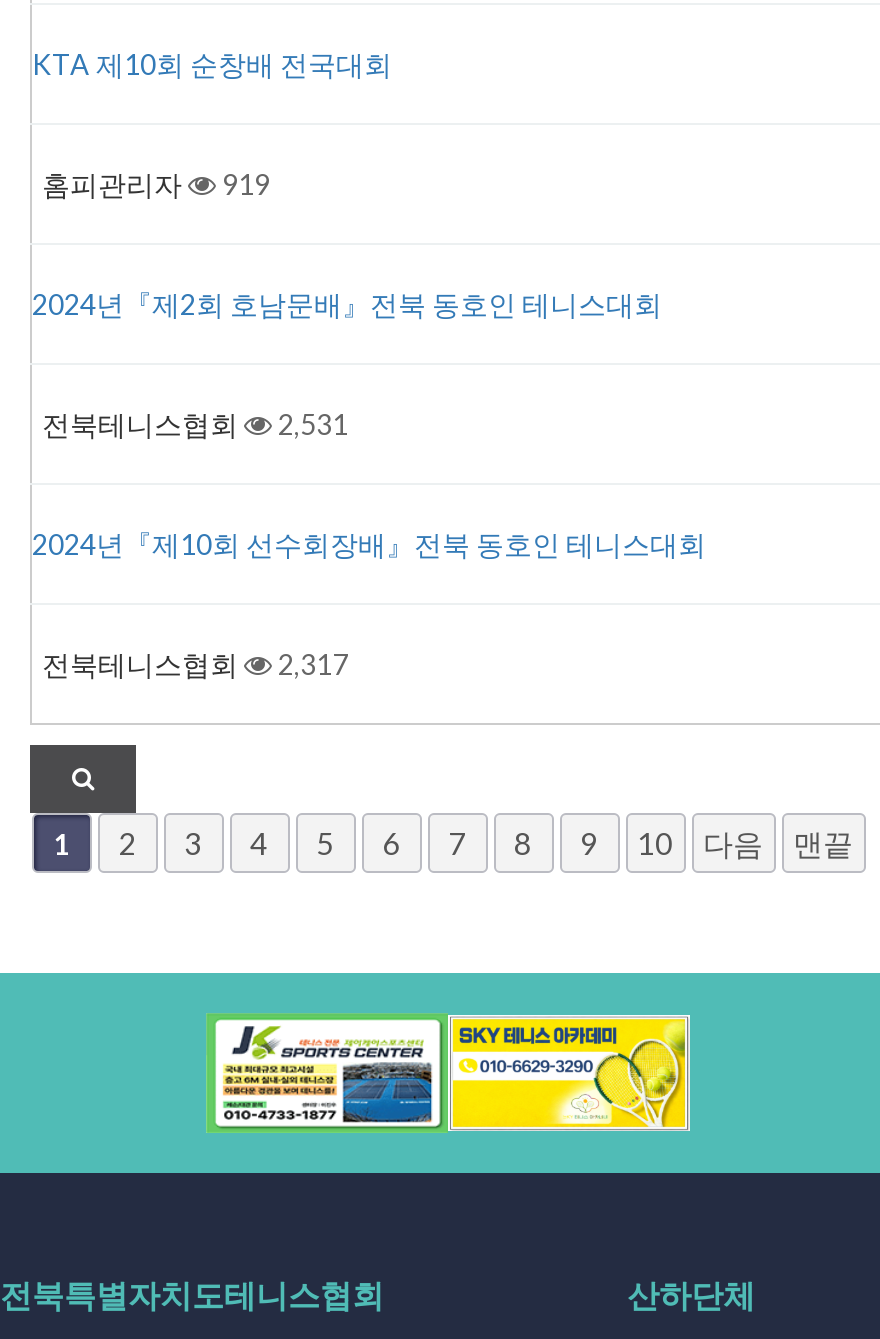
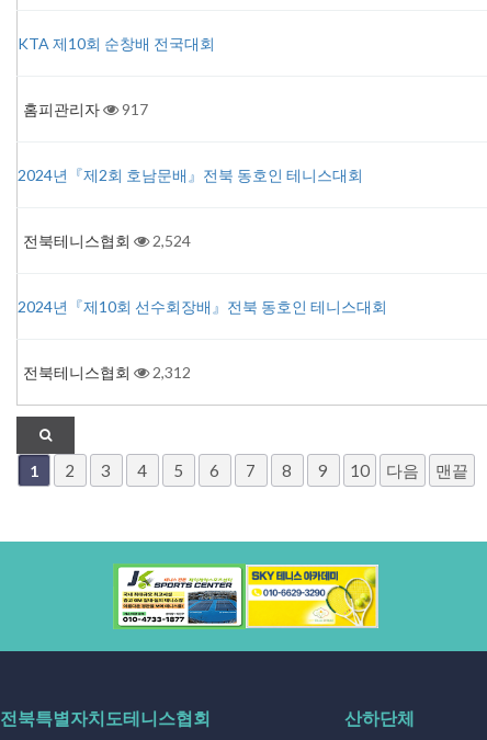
- 홈피관리자 919
+ 홈피관리자 917

- 전북테니스협회 2,531
+ 전북테니스협회 2,524

- 전북테니스협회 2,317
+ 전북테니스협회 2,312
